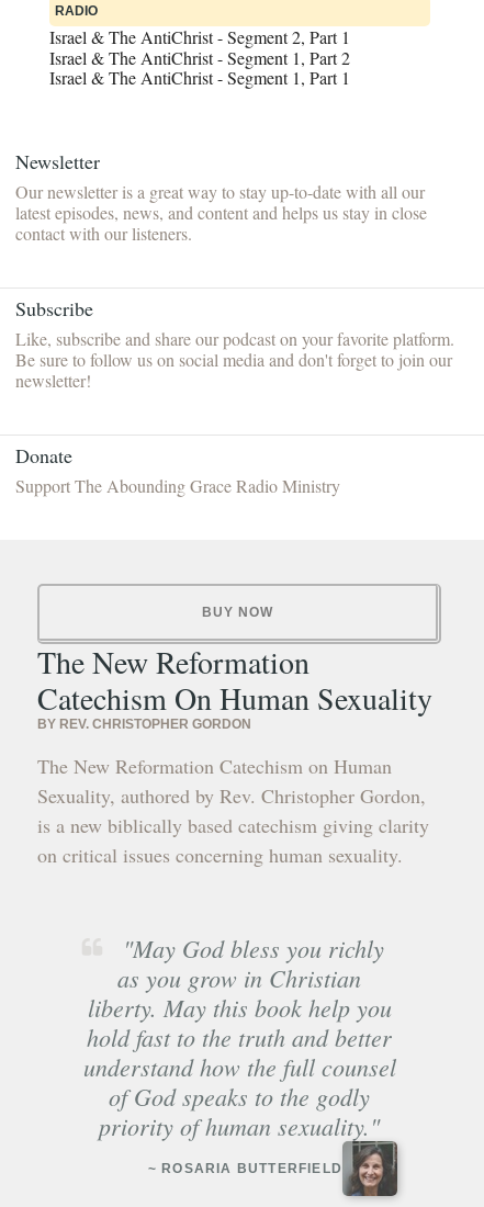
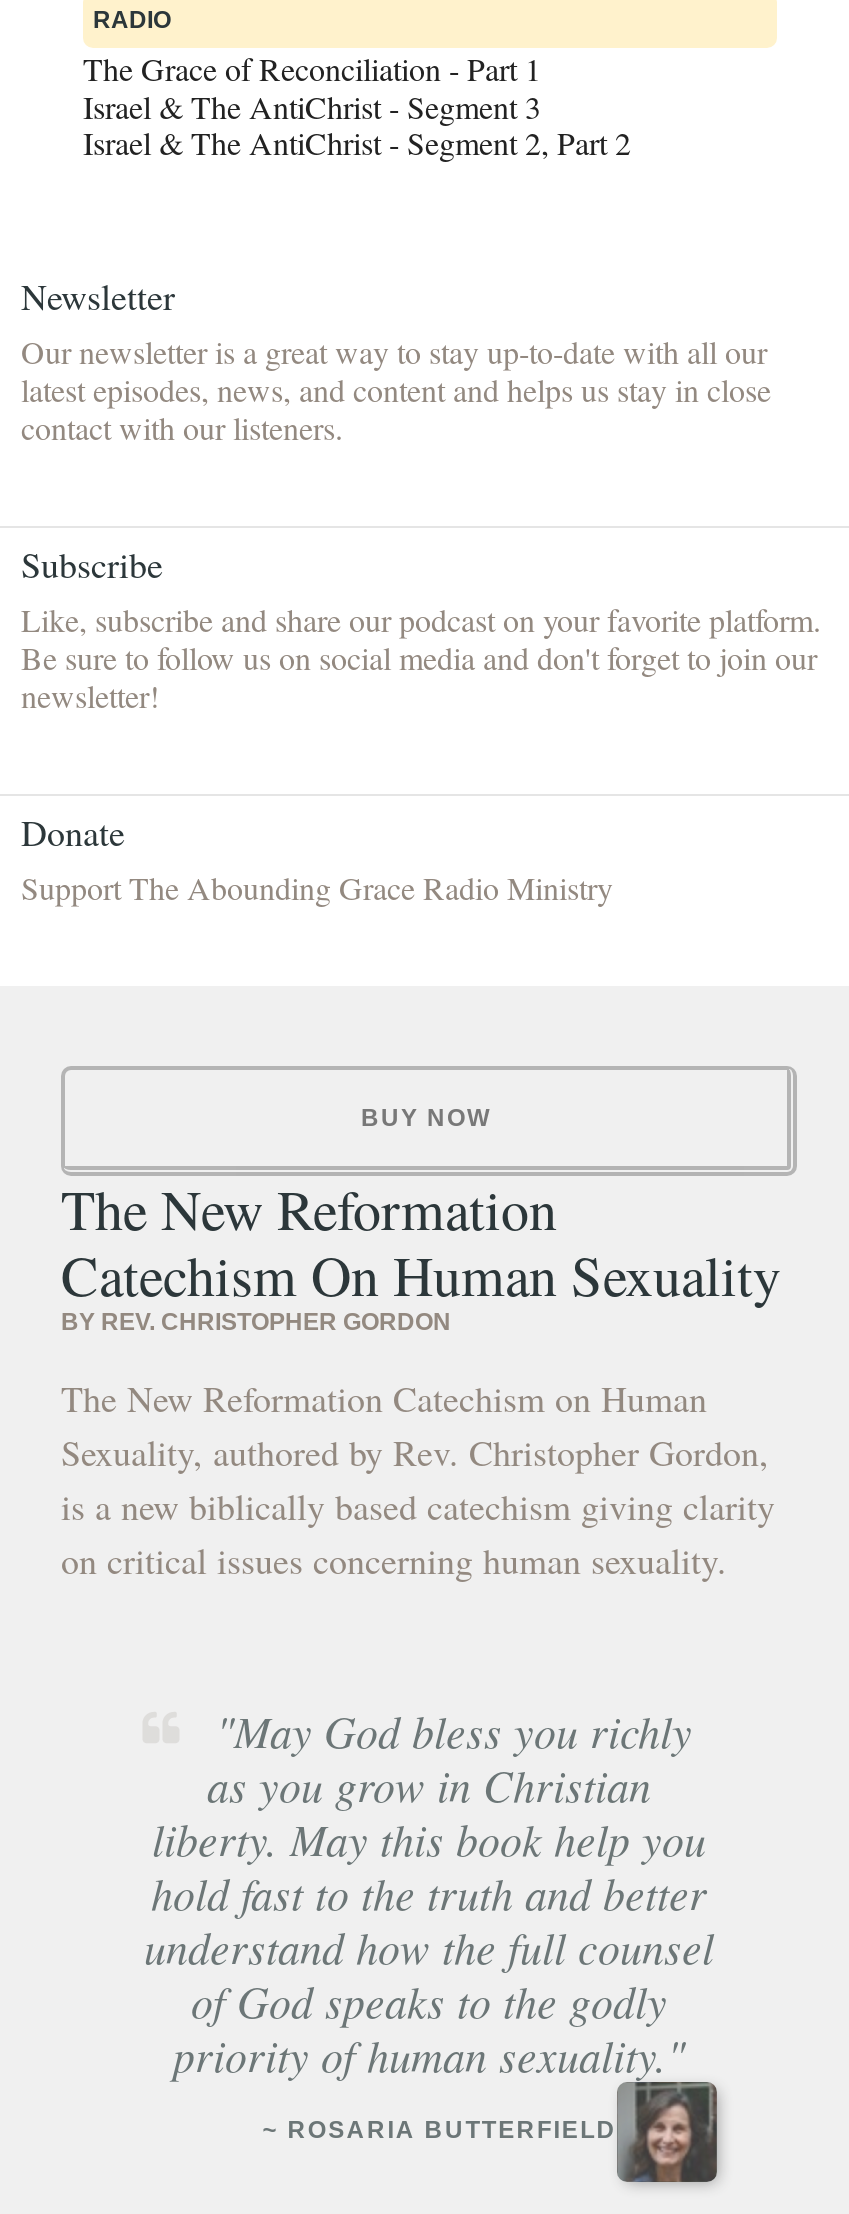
- Israel & The AntiChrist - Segment 2, Part 1
- Israel & The AntiChrist - Segment 1, Part 2
- Israel & The AntiChrist - Segment 1, Part 1
+ The Grace of Reconciliation - Part 1
+ Israel & The AntiChrist - Segment 3
+ Israel & The AntiChrist - Segment 2, Part 2
